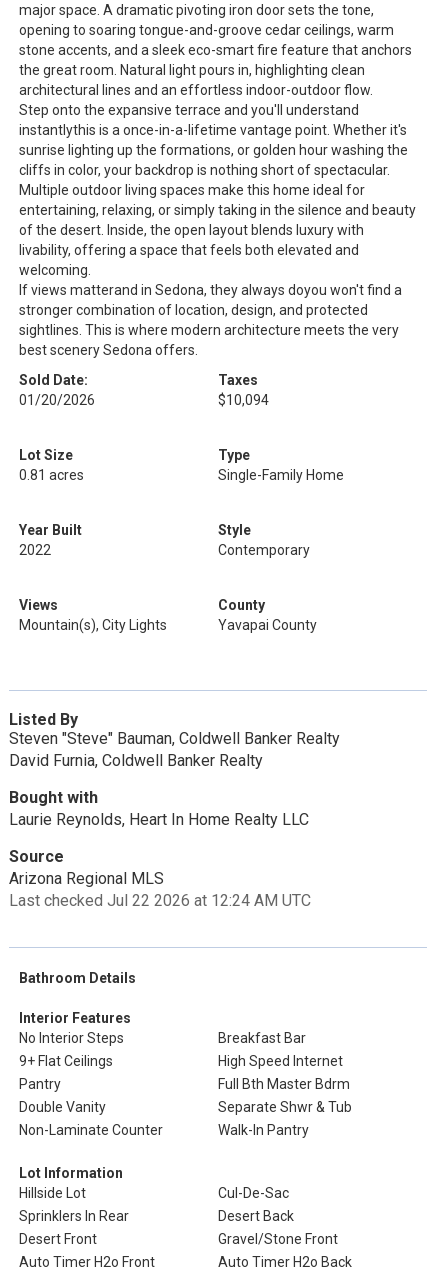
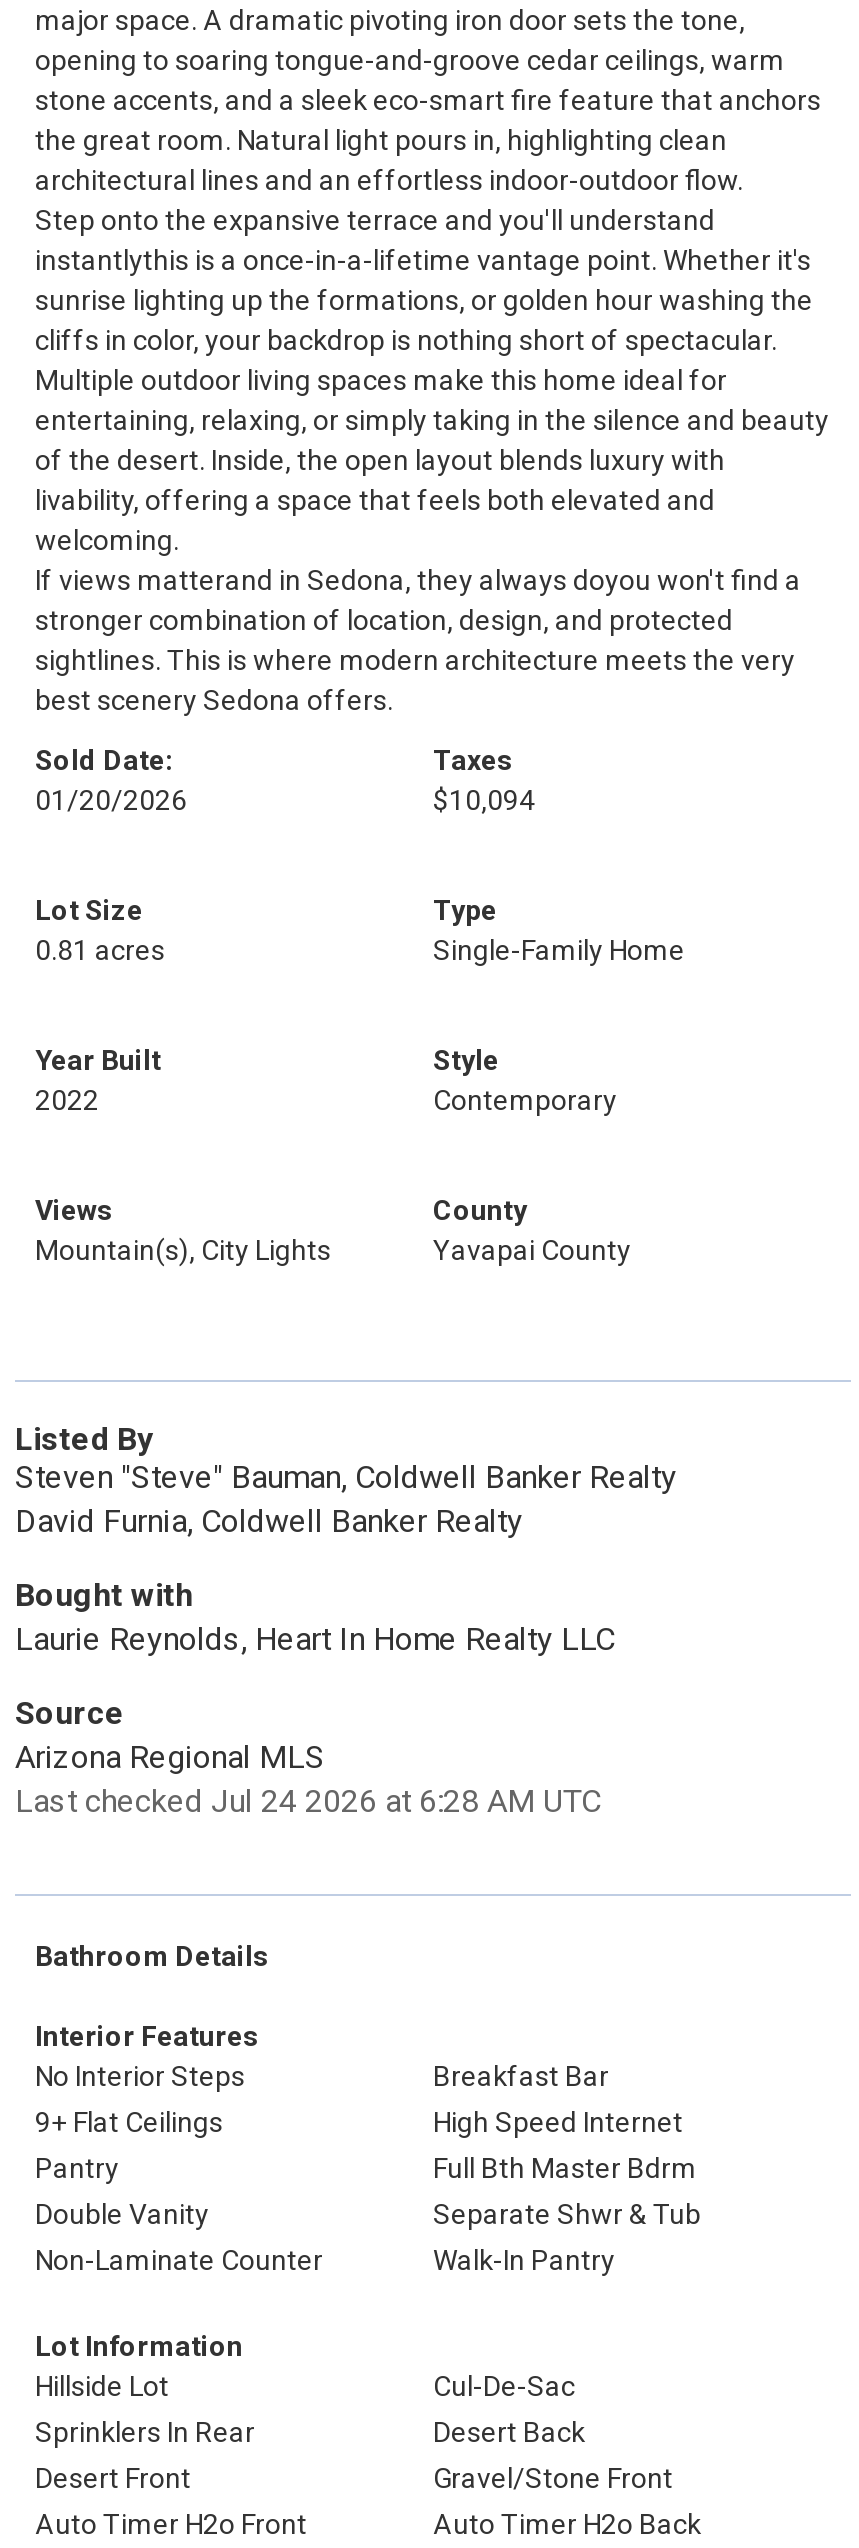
- Last checked Jul 22 2026 at 12:24 AM UTC
+ Last checked Jul 24 2026 at 6:28 AM UTC
